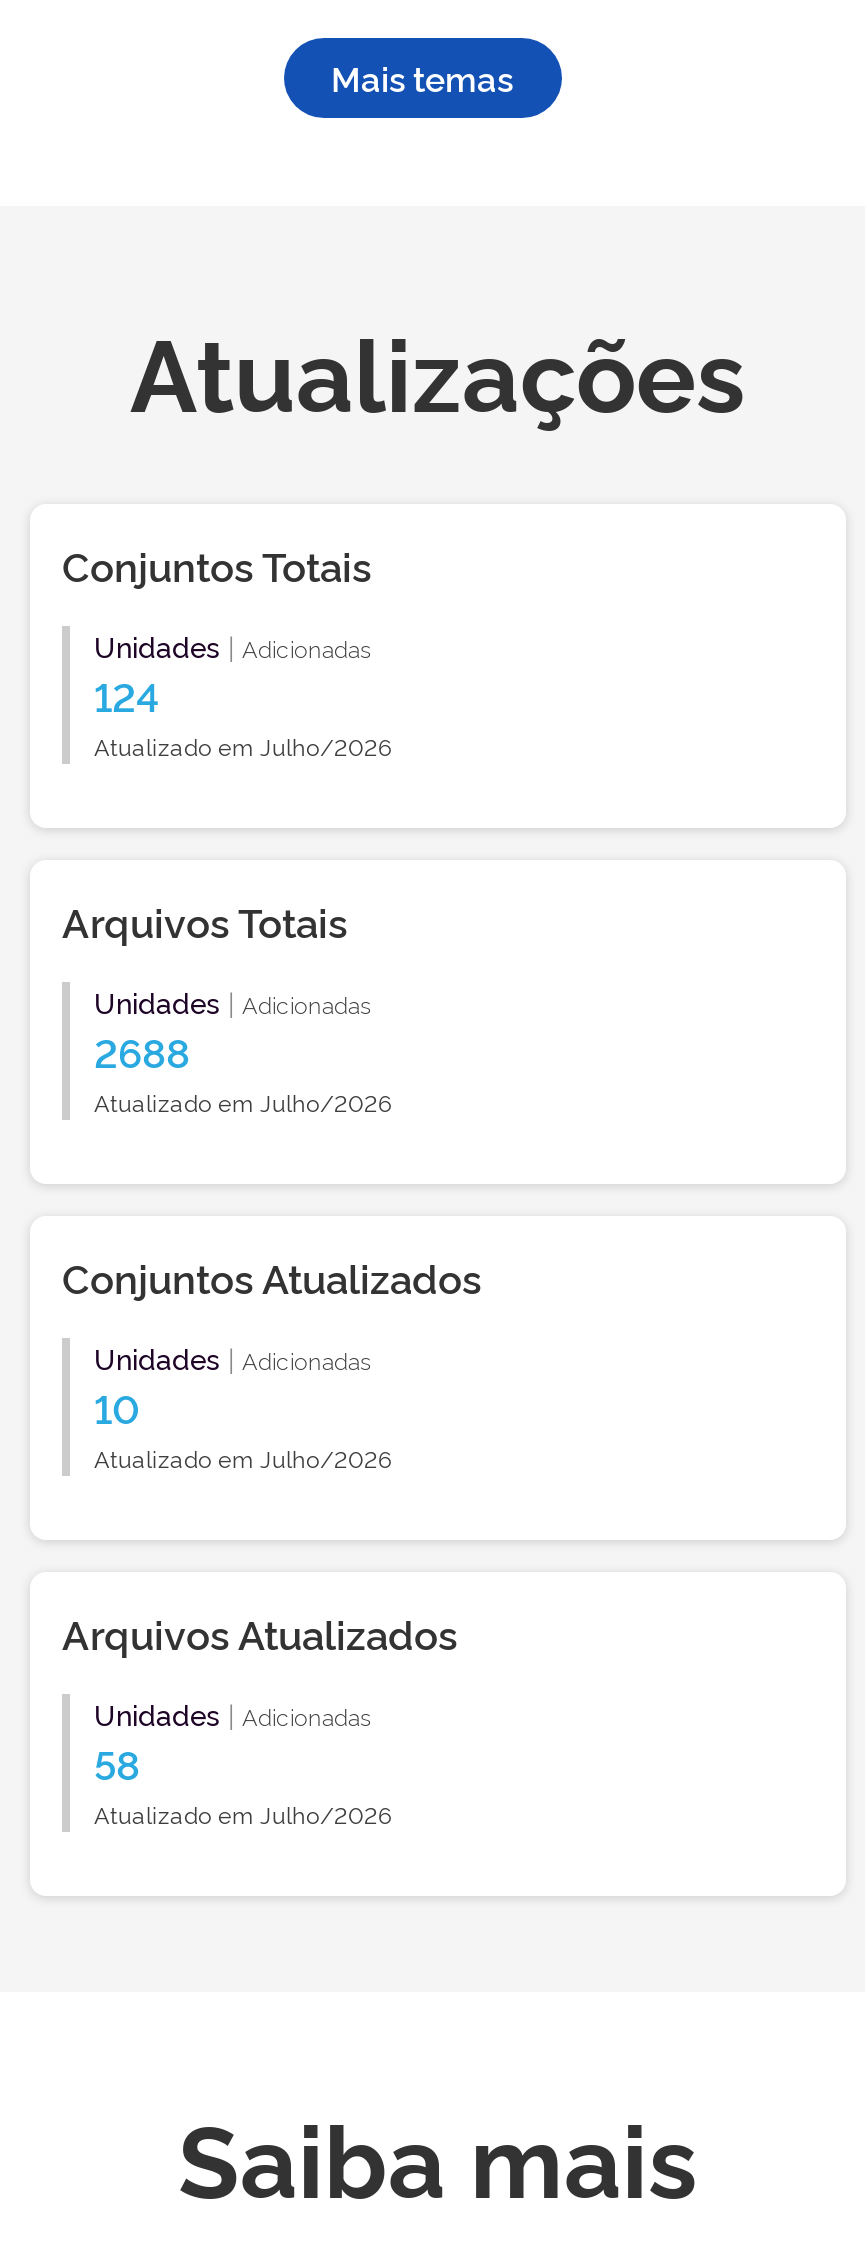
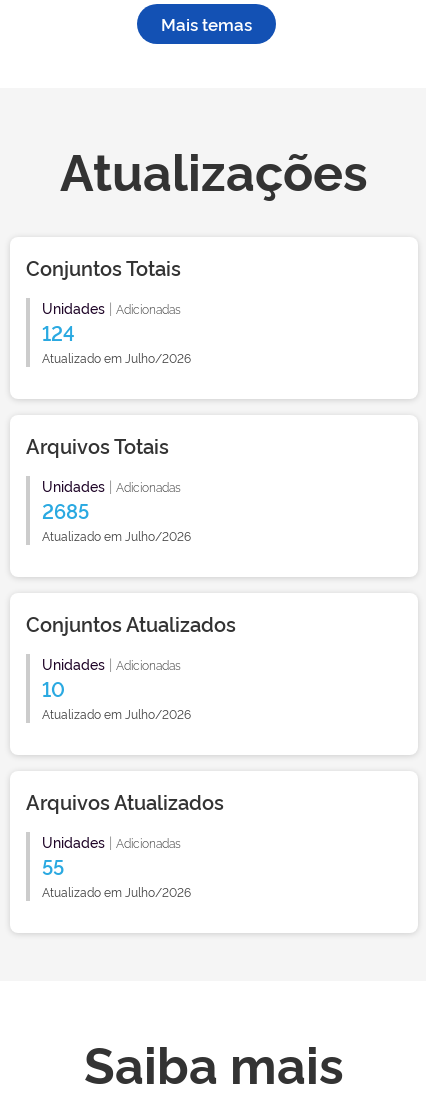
- 2688
+ 2685

- 58
+ 55
